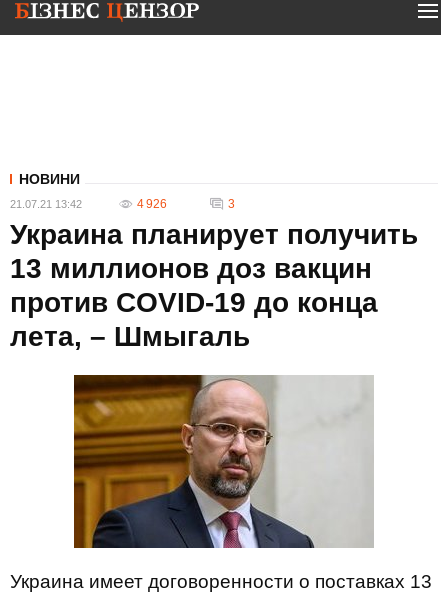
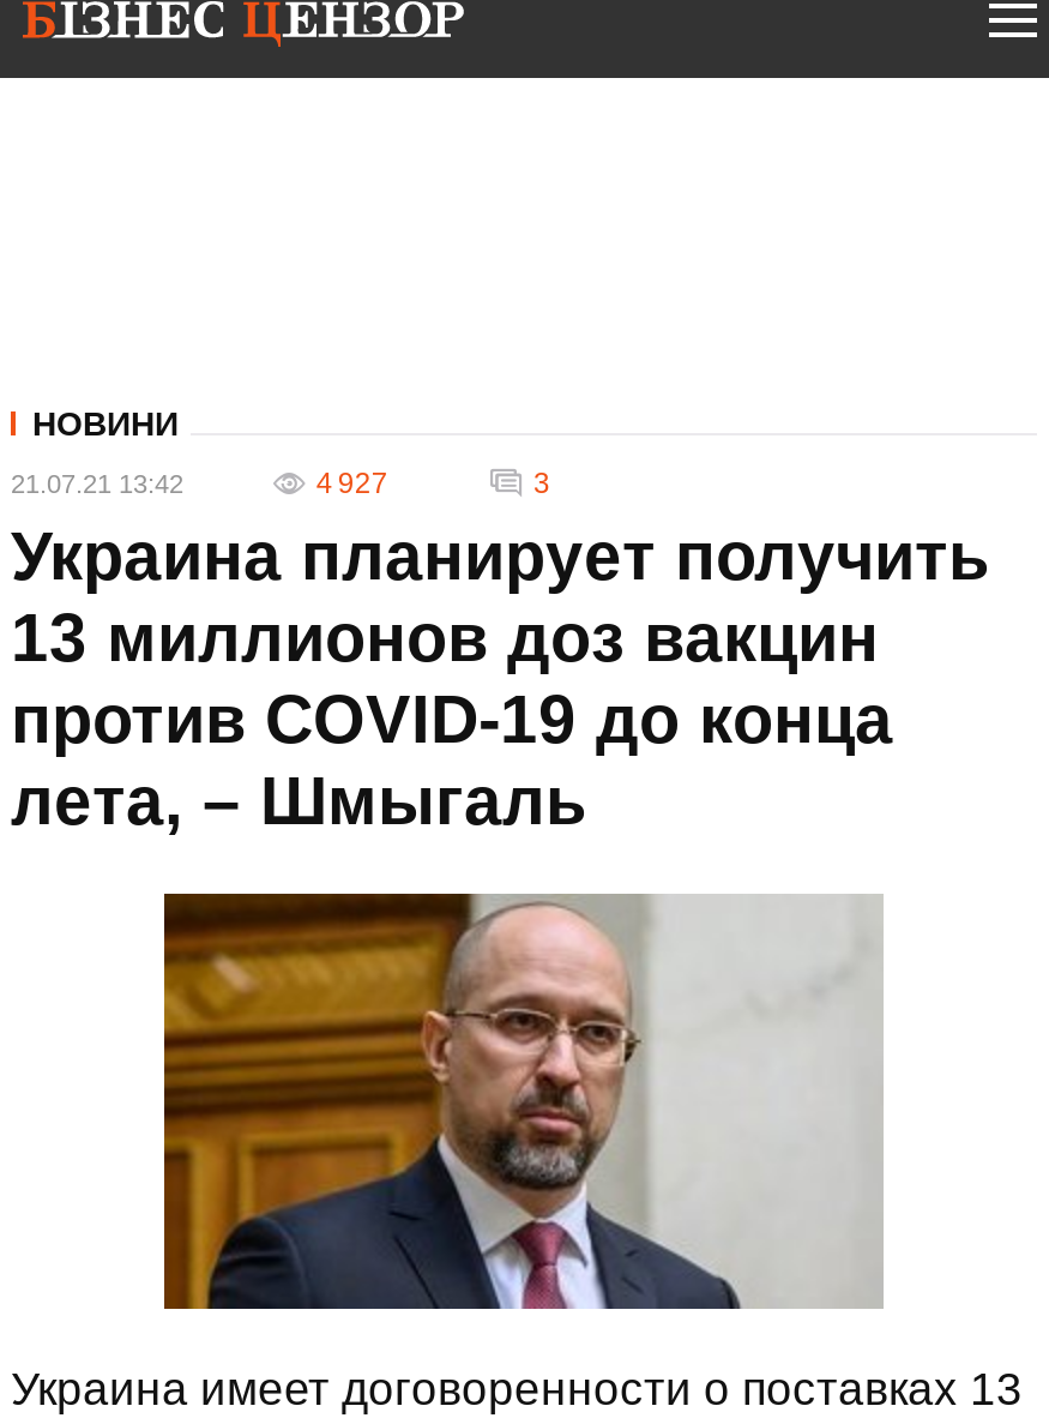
- 4 926
+ 4 927
